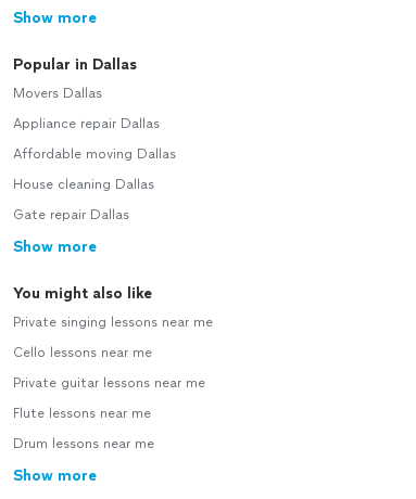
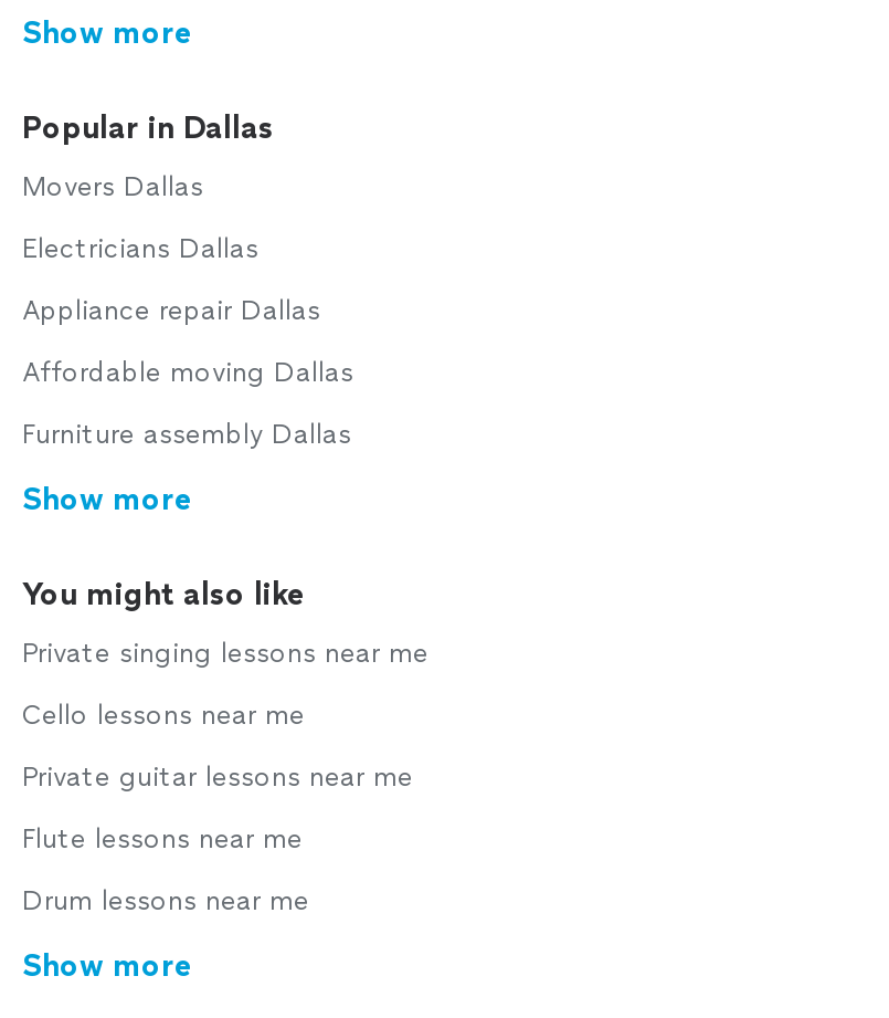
+ Electricians Dallas

moved down: Appliance repair Dallas | Affordable moving Dallas

- House cleaning Dallas
- Gate repair Dallas
+ Furniture assembly Dallas
